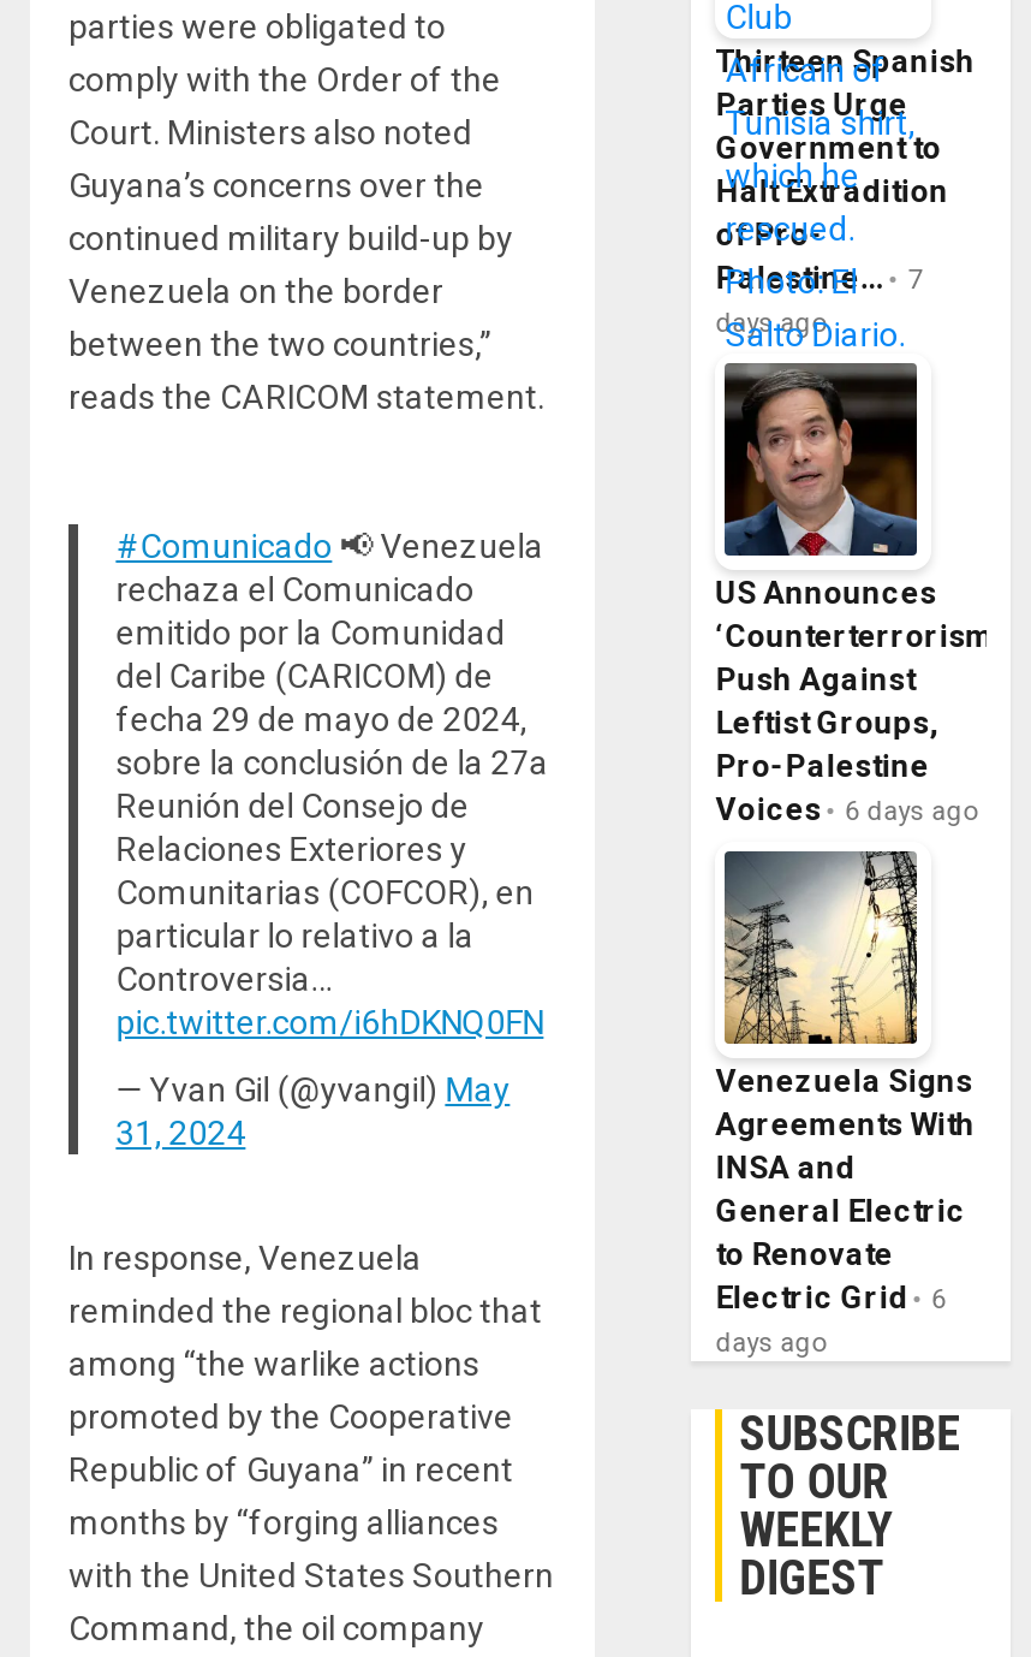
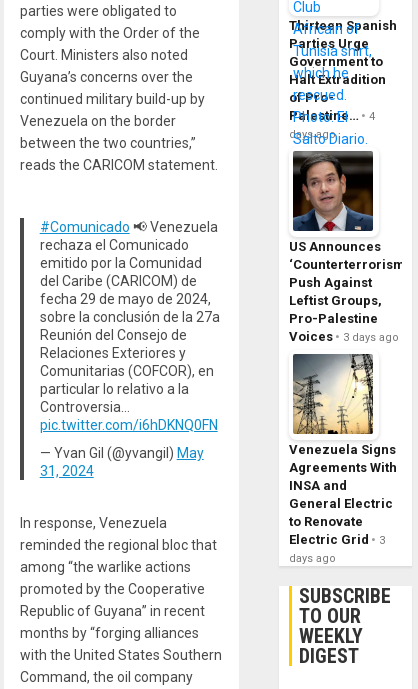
- Palestine… 7
+ Palestine… 4

- Voices 6 days ago
+ Voices 3 days ago

- Electric Grid 6
+ Electric Grid 3
